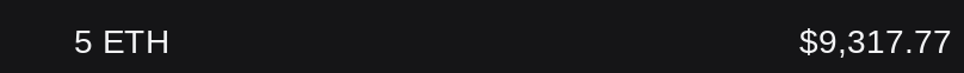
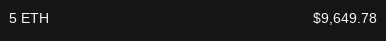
- $9,317.77
+ $9,649.78
